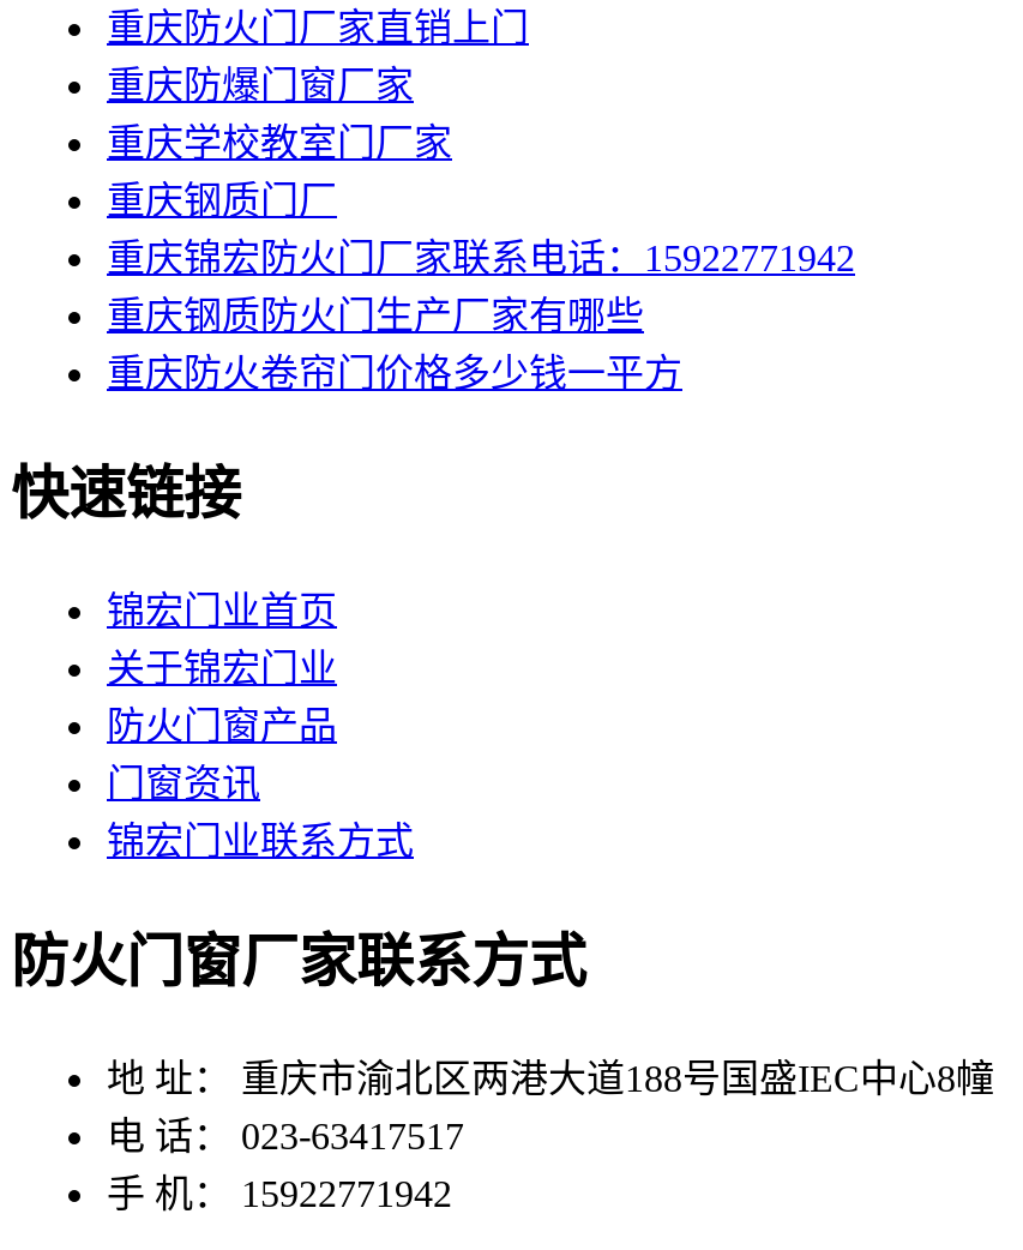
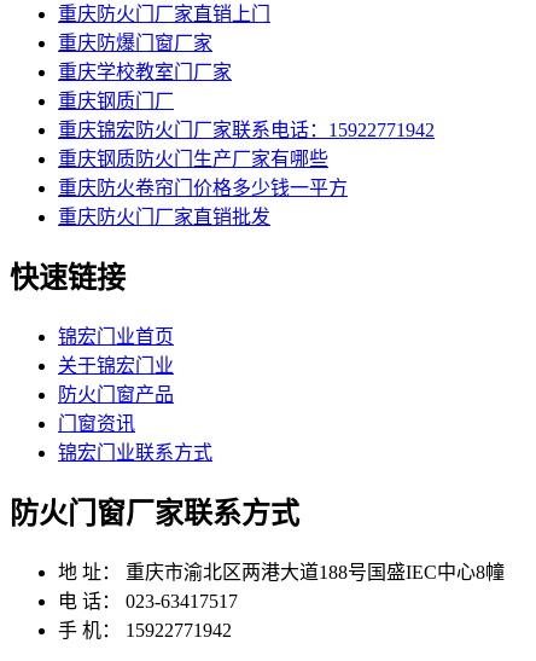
+ 重庆防火门厂家直销批发
